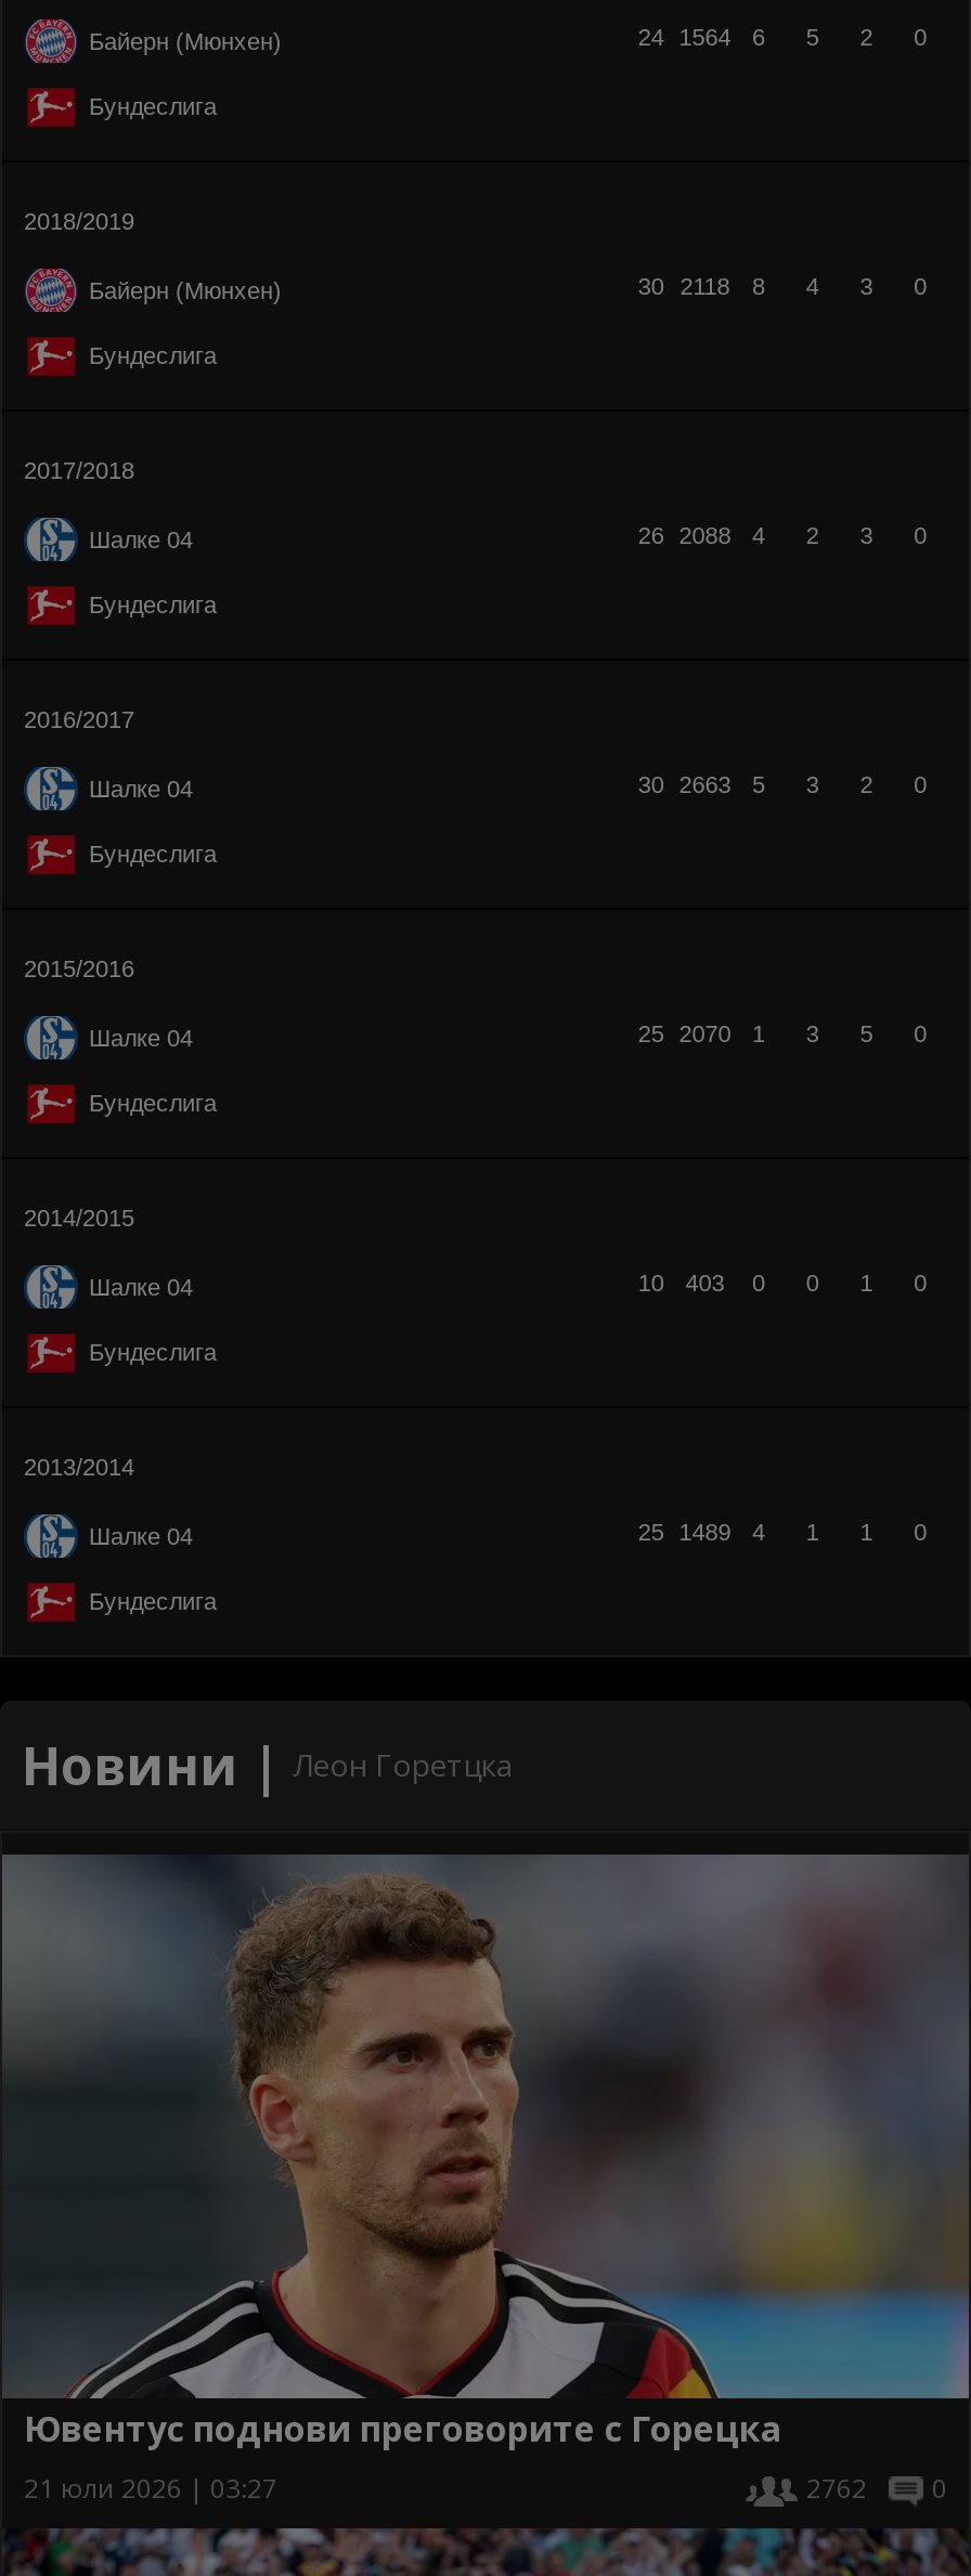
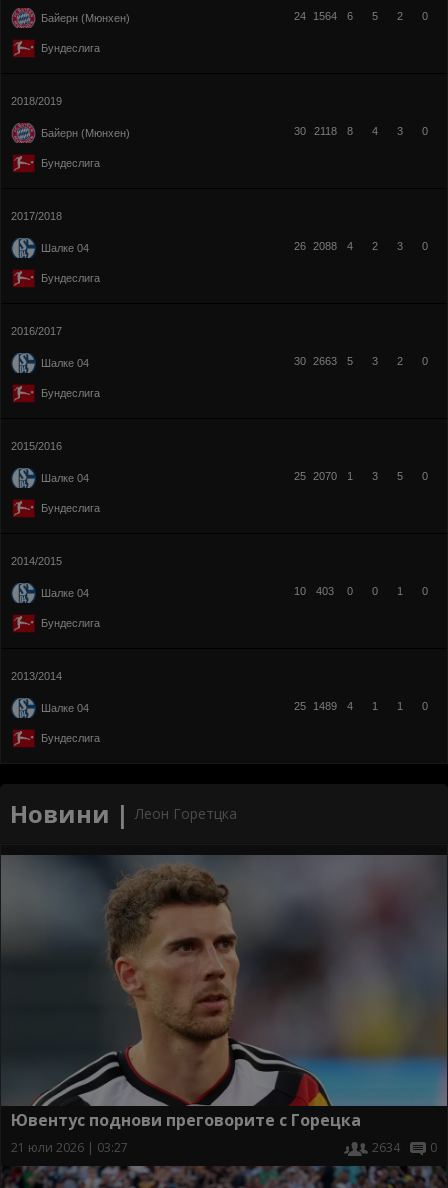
- 2762 0
+ 2634 0
